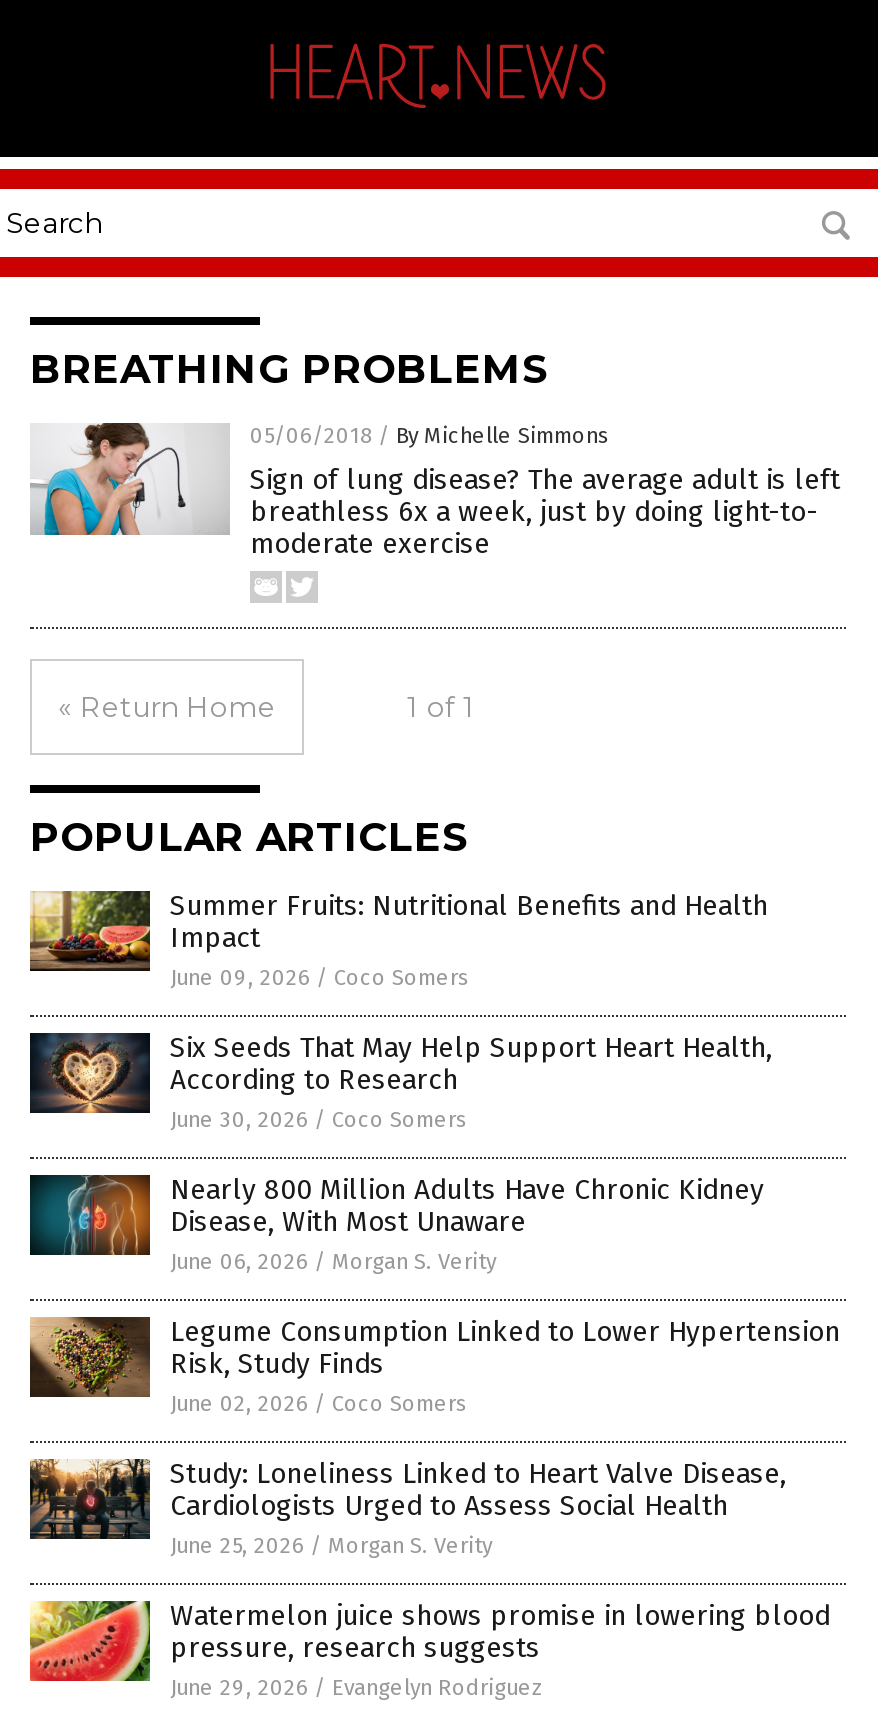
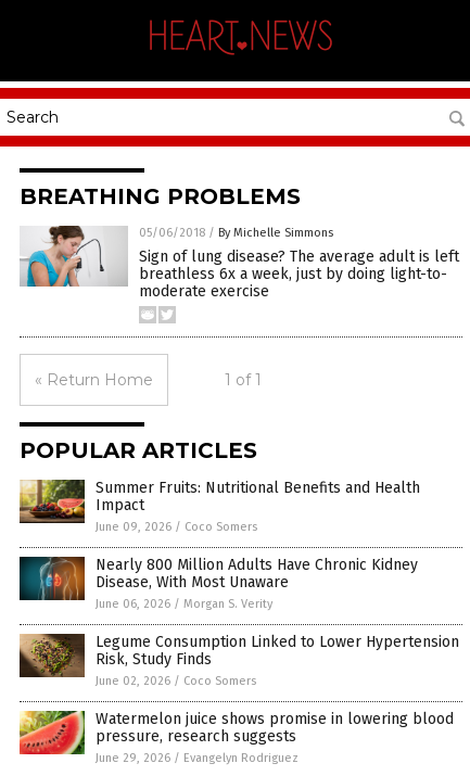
- [image]
- Six Seeds That May Help Support Heart Health,
- According to Research
- June 30, 2026 / Coco Somers

- [image]
- Study: Loneliness Linked to Heart Valve Disease,
- Cardiologists Urged to Assess Social Health
- June 25, 2026 / Morgan S. Verity
